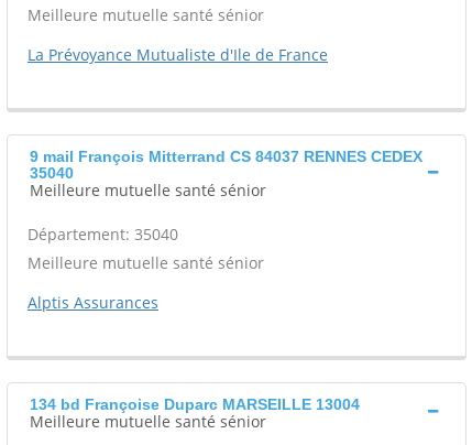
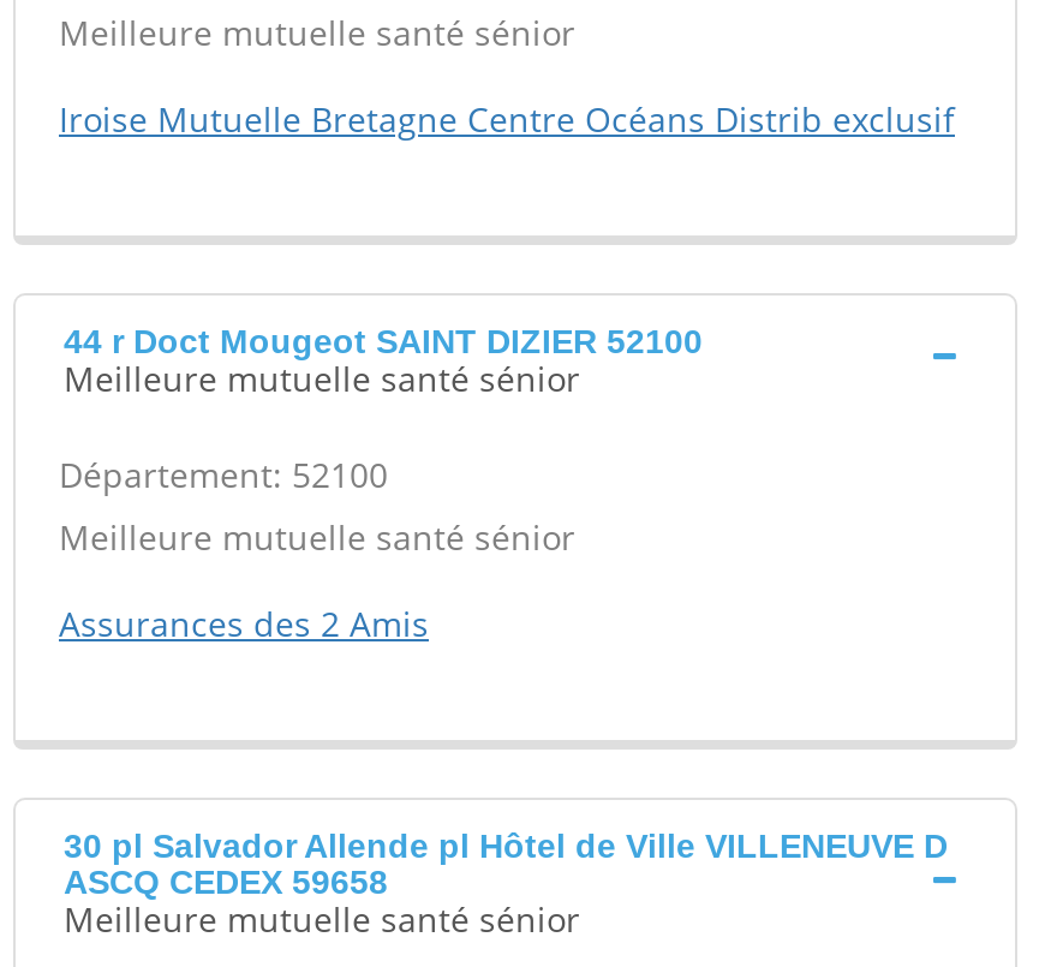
- La Prévoyance Mutualiste d'Ile de France
+ Iroise Mutuelle Bretagne Centre Océans Distrib exclusif

- 9 mail François Mitterrand CS 84037 RENNES CEDEX
- 35040
+ 44 r Doct Mougeot SAINT DIZIER 52100

- Département: 35040
+ Département: 52100

- Alptis Assurances
+ Assurances des 2 Amis

- 134 bd Françoise Duparc MARSEILLE 13004
+ 30 pl Salvador Allende pl Hôtel de Ville VILLENEUVE D
+ ASCQ CEDEX 59658
